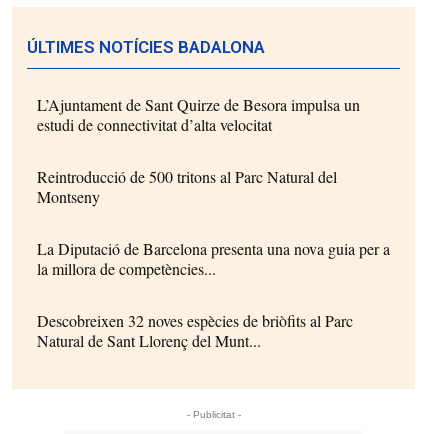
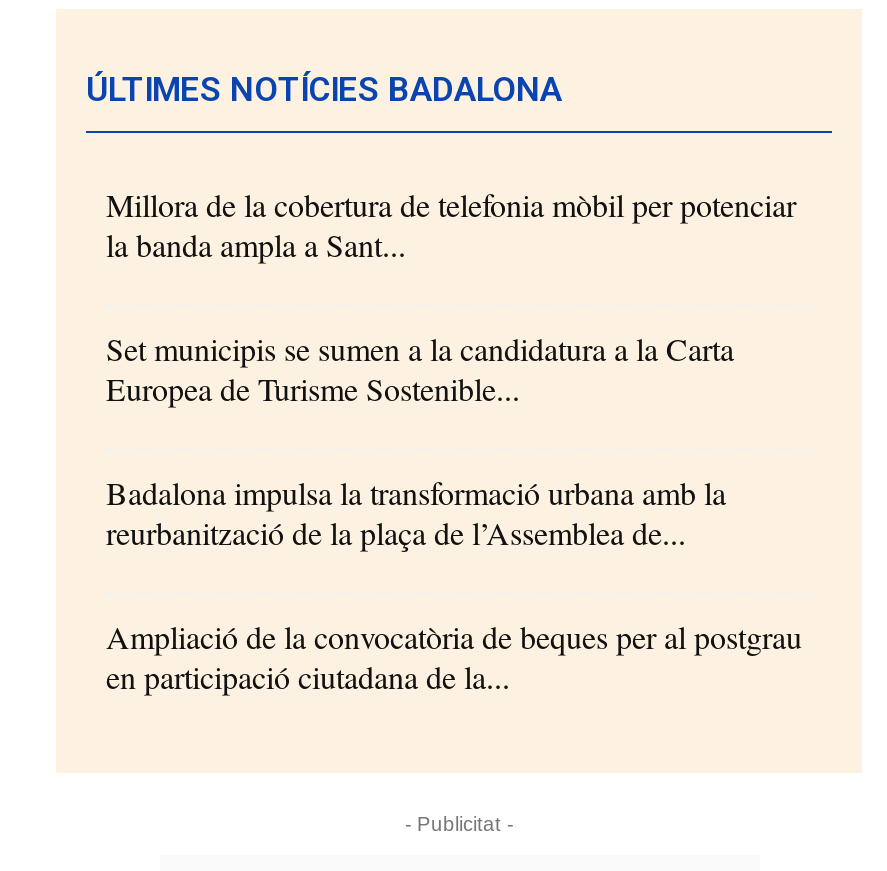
- L’Ajuntament de Sant Quirze de Besora impulsa un
- estudi de connectivitat d’alta velocitat
+ Millora de la cobertura de telefonia mòbil per potenciar
+ la banda ampla a Sant...

- Reintroducció de 500 tritons al Parc Natural del
- Montseny
+ Set municipis se sumen a la candidatura a la Carta
+ Europea de Turisme Sostenible...

- La Diputació de Barcelona presenta una nova guia per a
- la millora de competències...
+ Badalona impulsa la transformació urbana amb la
+ reurbanització de la plaça de l’Assemblea de...

- Descobreixen 32 noves espècies de briòfits al Parc
- Natural de Sant Llorenç del Munt...
+ Ampliació de la convocatòria de beques per al postgrau
+ en participació ciutadana de la...
